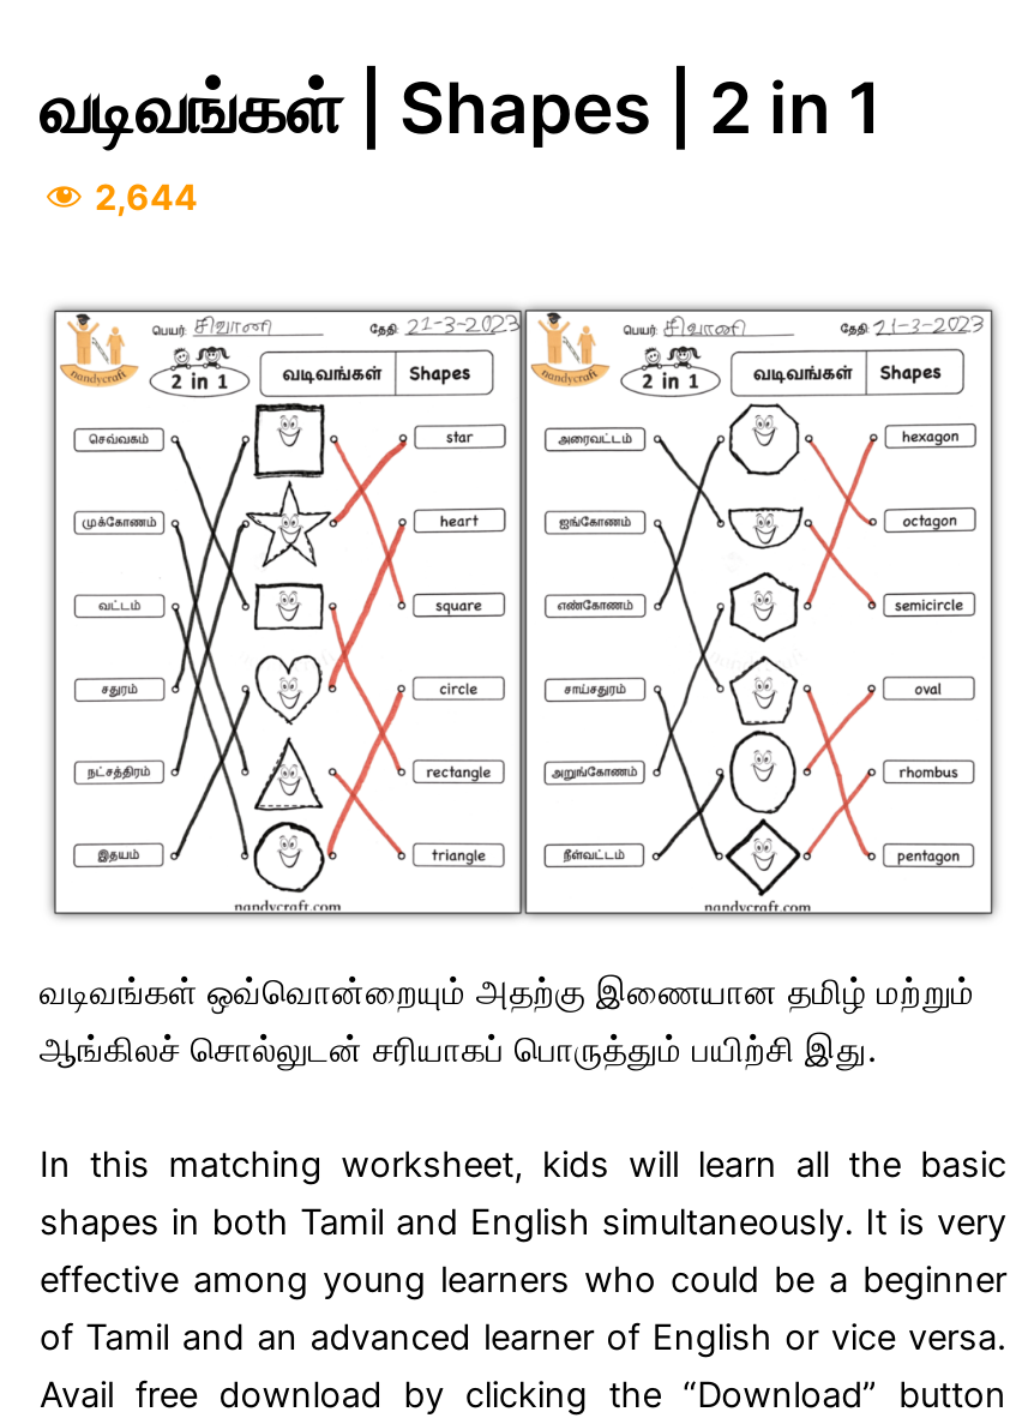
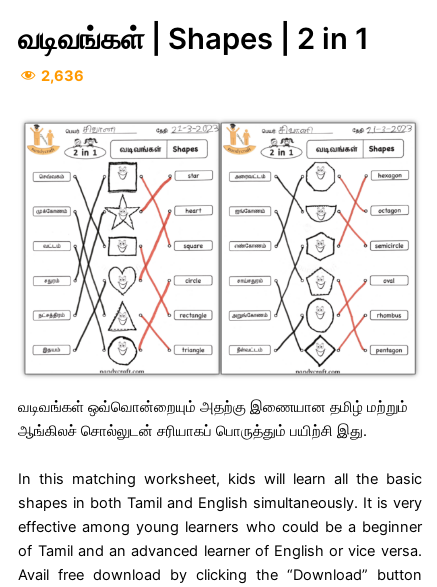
- 2,644
+ 2,636
